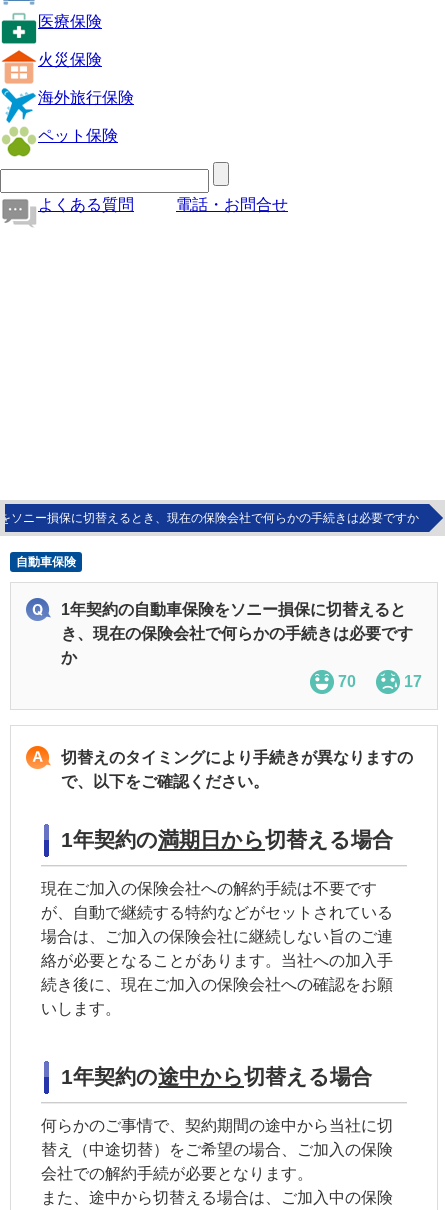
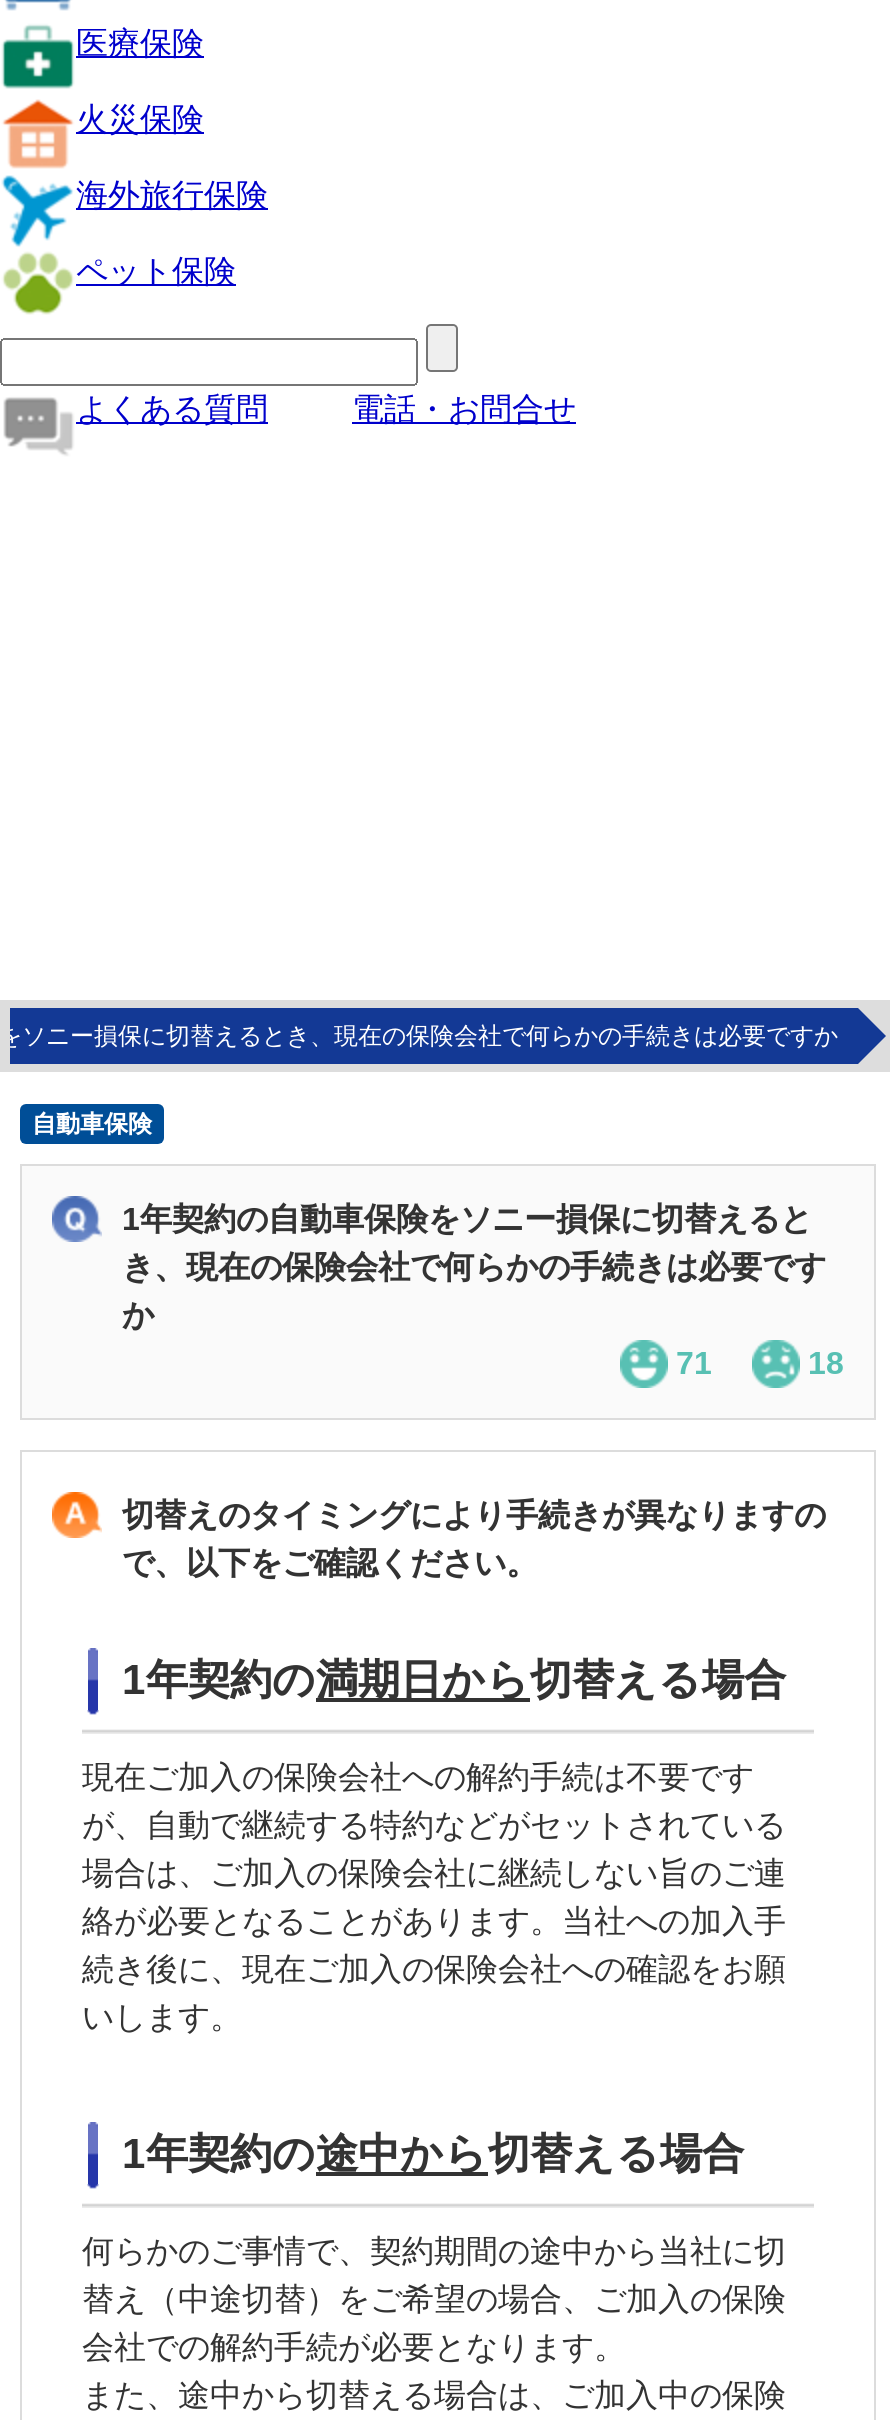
- 70
+ 71

- 17
+ 18
